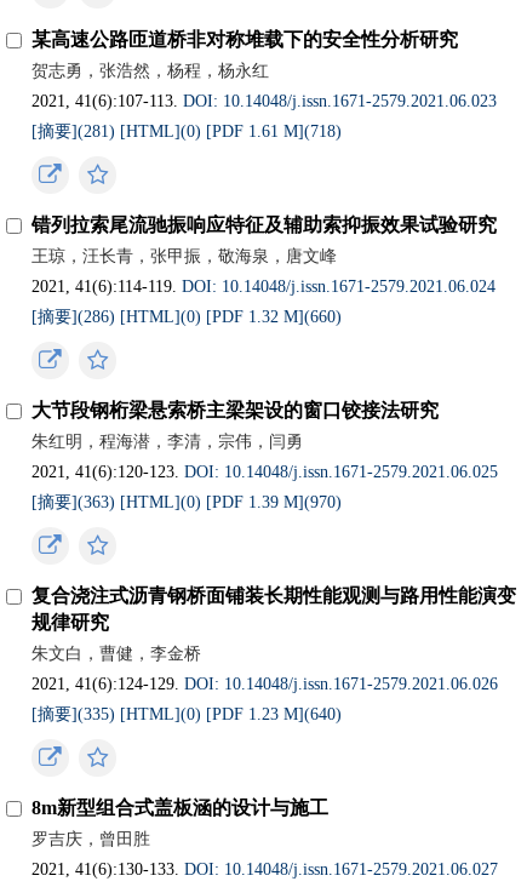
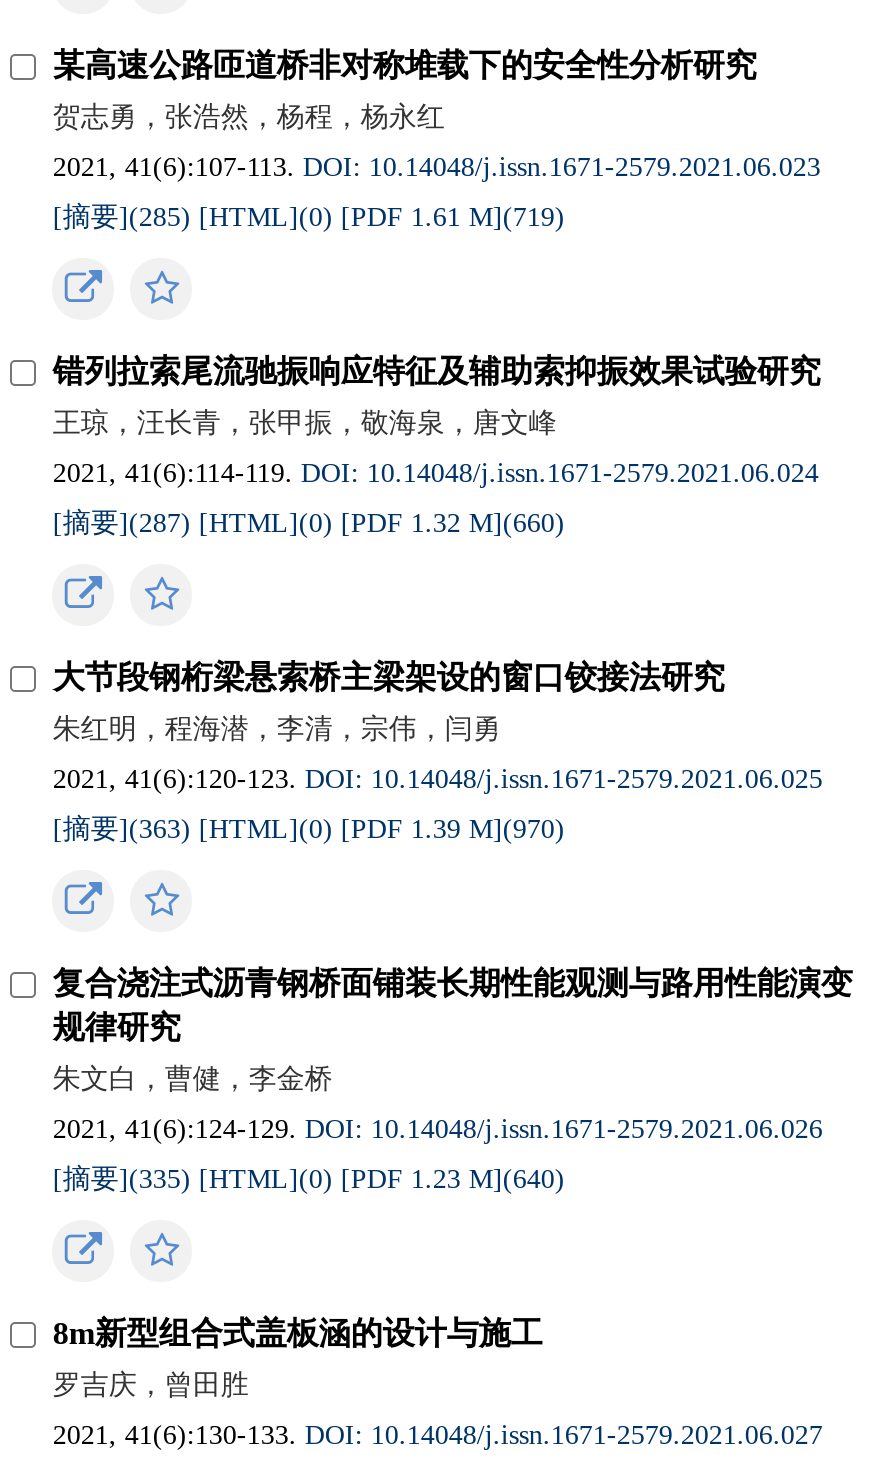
- [摘要](281) [HTML](0) [PDF 1.61 M](718)
+ [摘要](285) [HTML](0) [PDF 1.61 M](719)

- [摘要](286) [HTML](0) [PDF 1.32 M](660)
+ [摘要](287) [HTML](0) [PDF 1.32 M](660)
